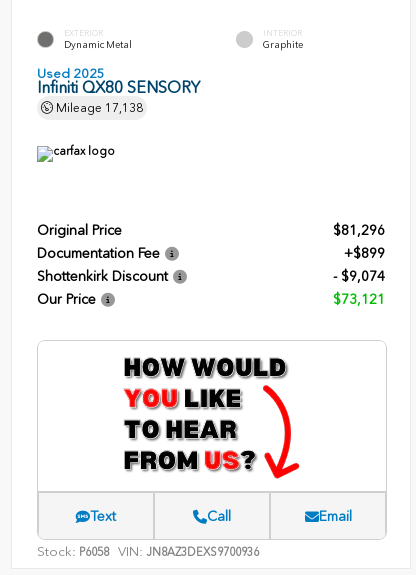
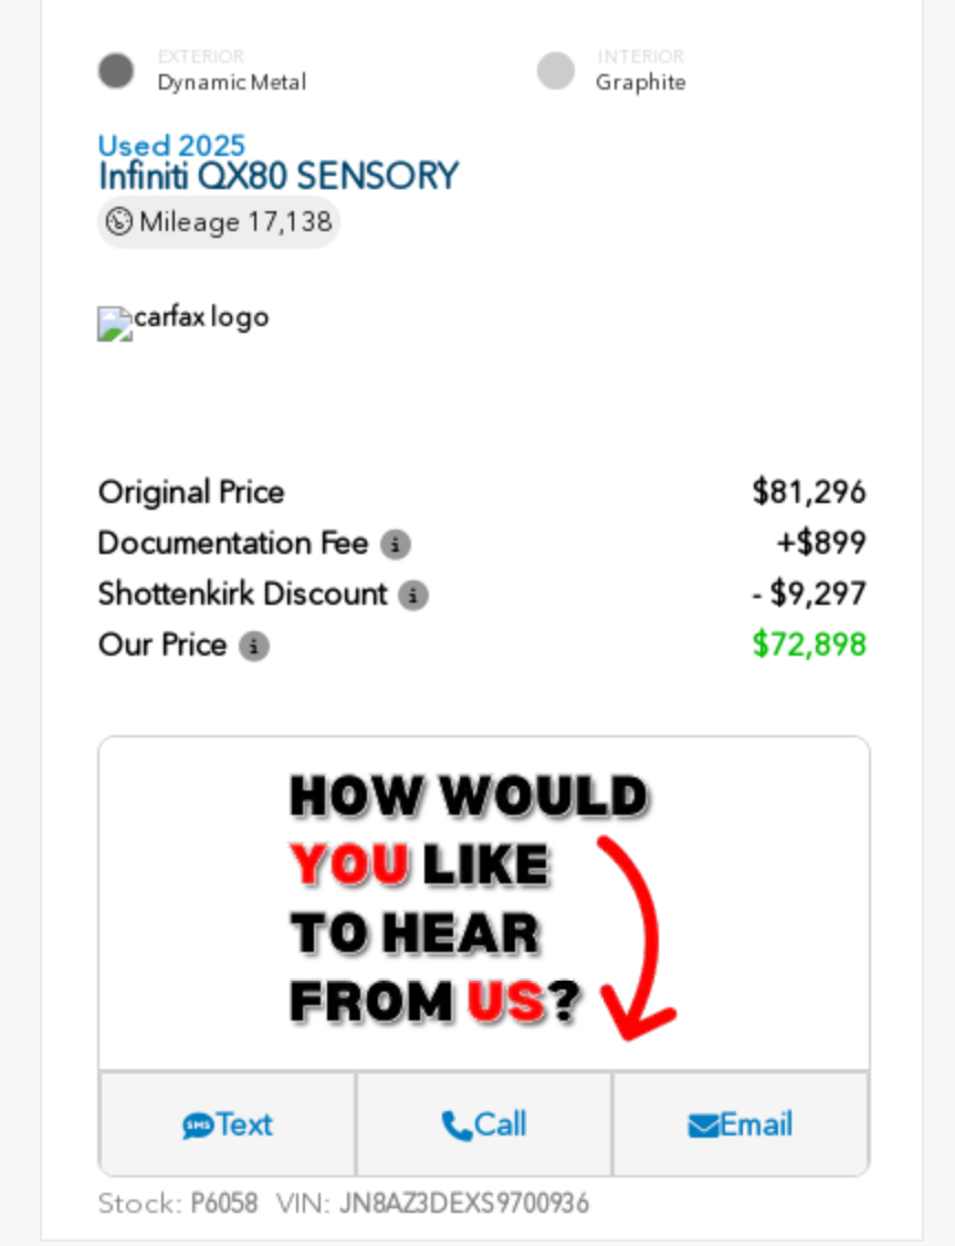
- - $9,074
+ - $9,297

- $73,121
+ $72,898
